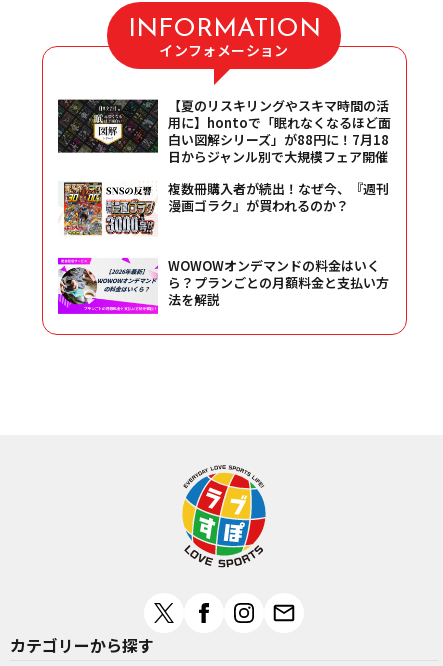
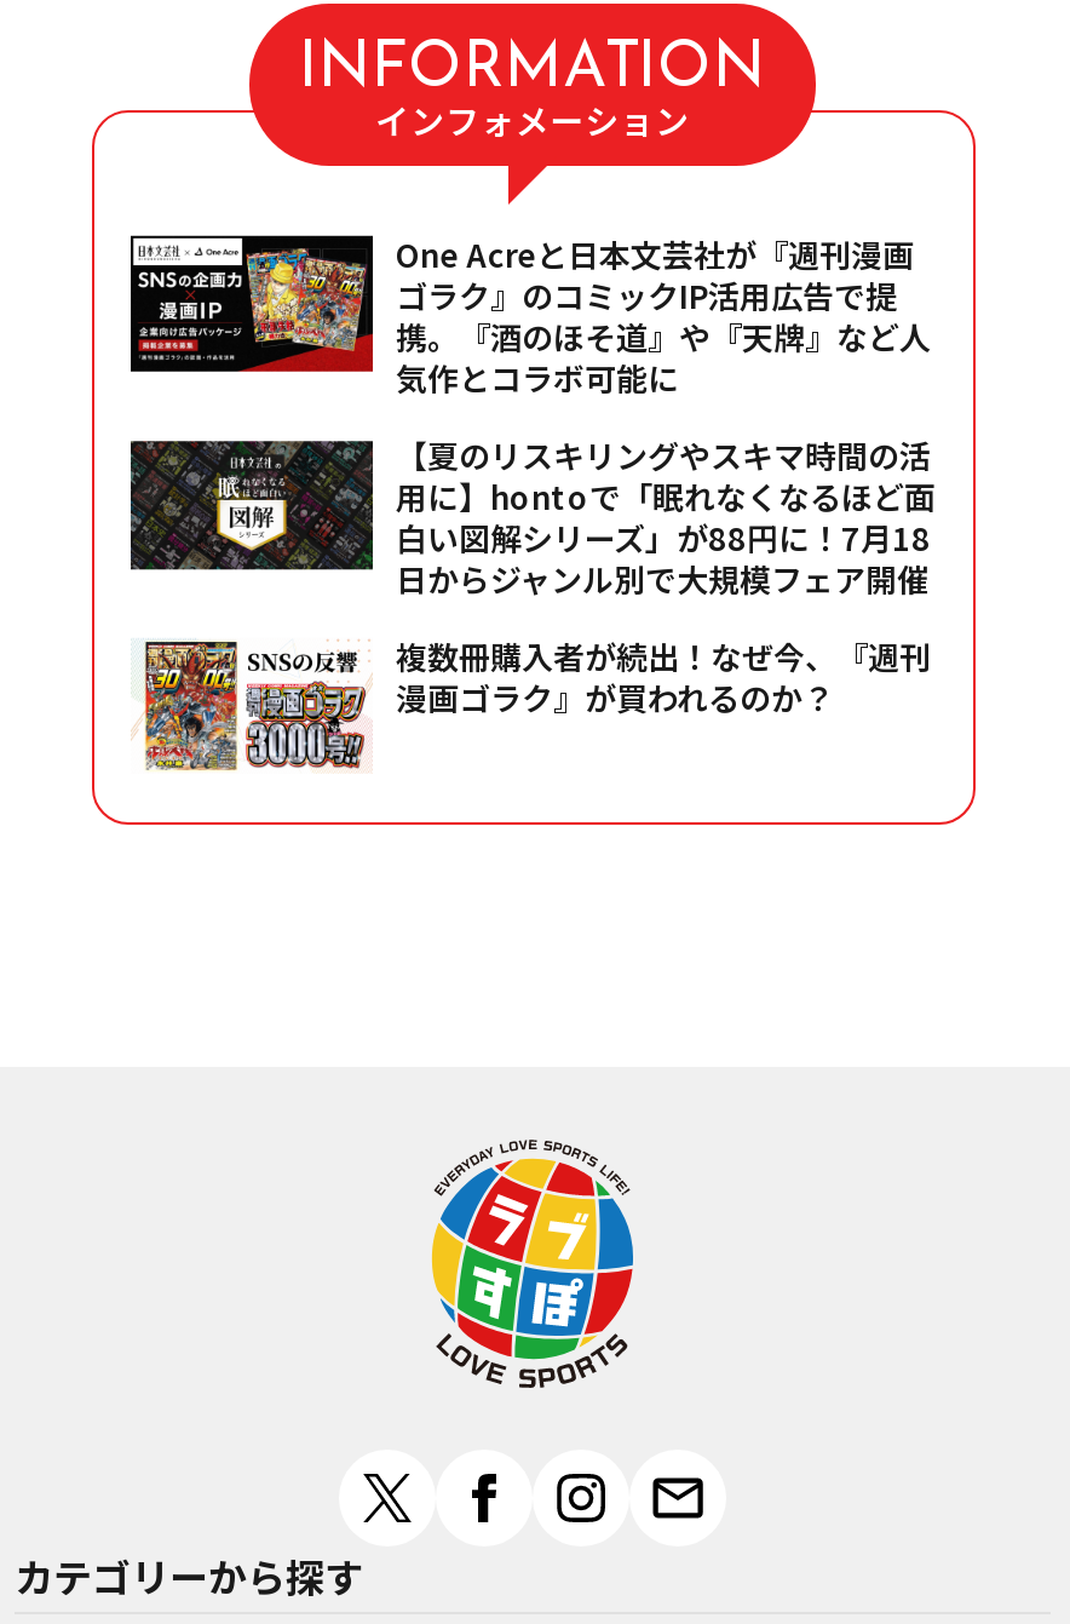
+ [image]
+ One Acreと日本文芸社が『週刊漫画
+ ゴラク』のコミックIP活用広告で提
+ 携。『酒のほそ道』や『天牌』など人
+ 気作とコラボ可能に

moved down: [image] | 【夏のリスキリングやスキマ時間の活 | 用に】hontoで「眠れなくなるほど面 | 白い図解シリーズ」が88円に！7月18 | 日からジャンル別で大規模フェア開催 | 複数冊購入者が続出！なぜ今、『週刊 | 漫画ゴラク』が買われるのか？

- [image]
- WOWOWオンデマンドの料金はいく
- ら？プランごとの月額料金と支払い方
- 法を解説
